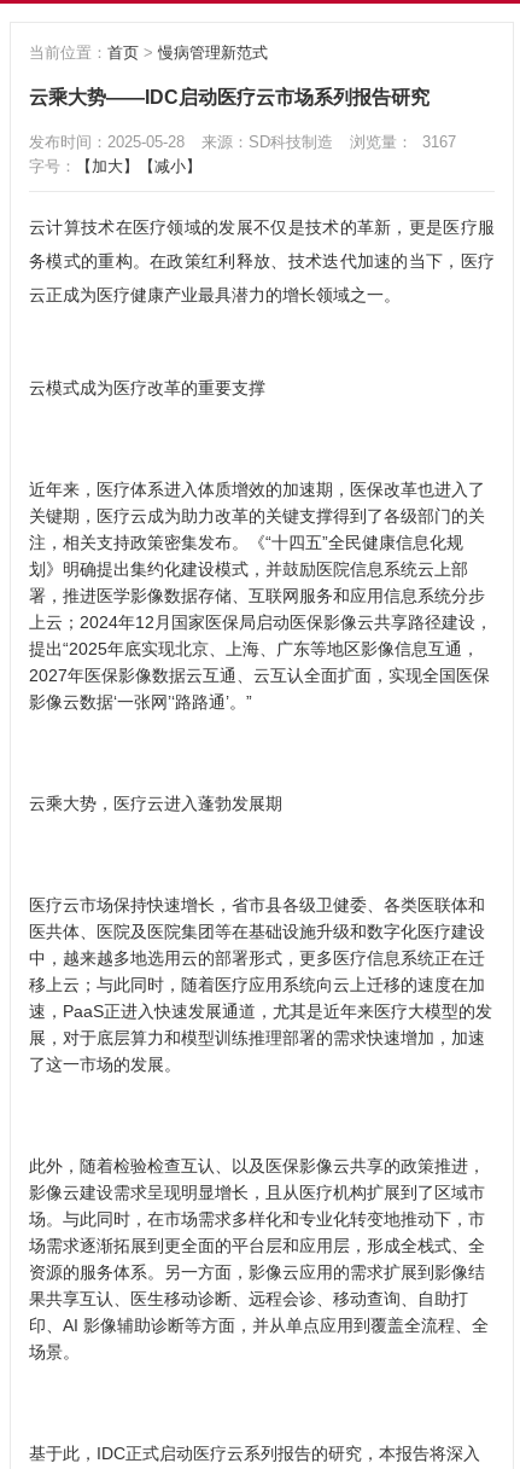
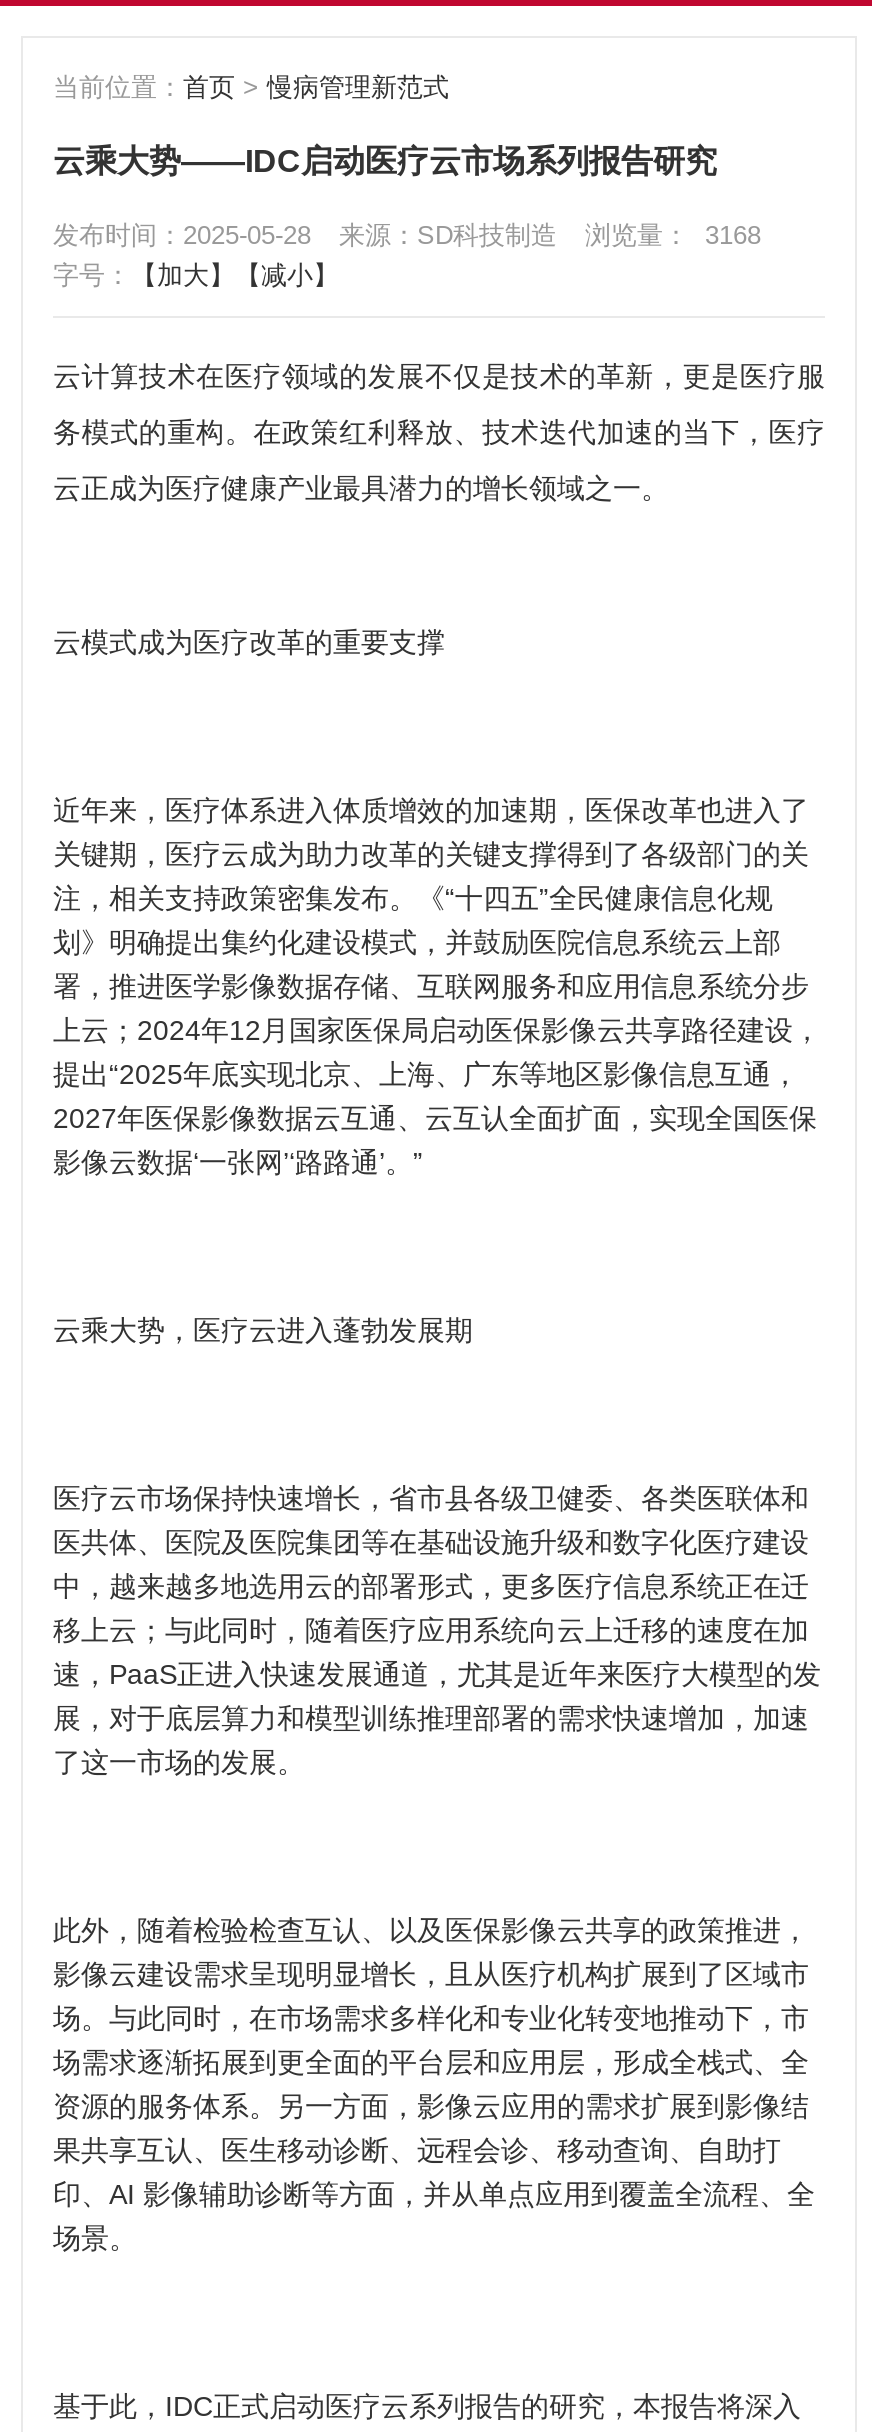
- 发布时间：2025-05-28 来源：SD科技制造 浏览量： 3167
+ 发布时间：2025-05-28 来源：SD科技制造 浏览量： 3168
